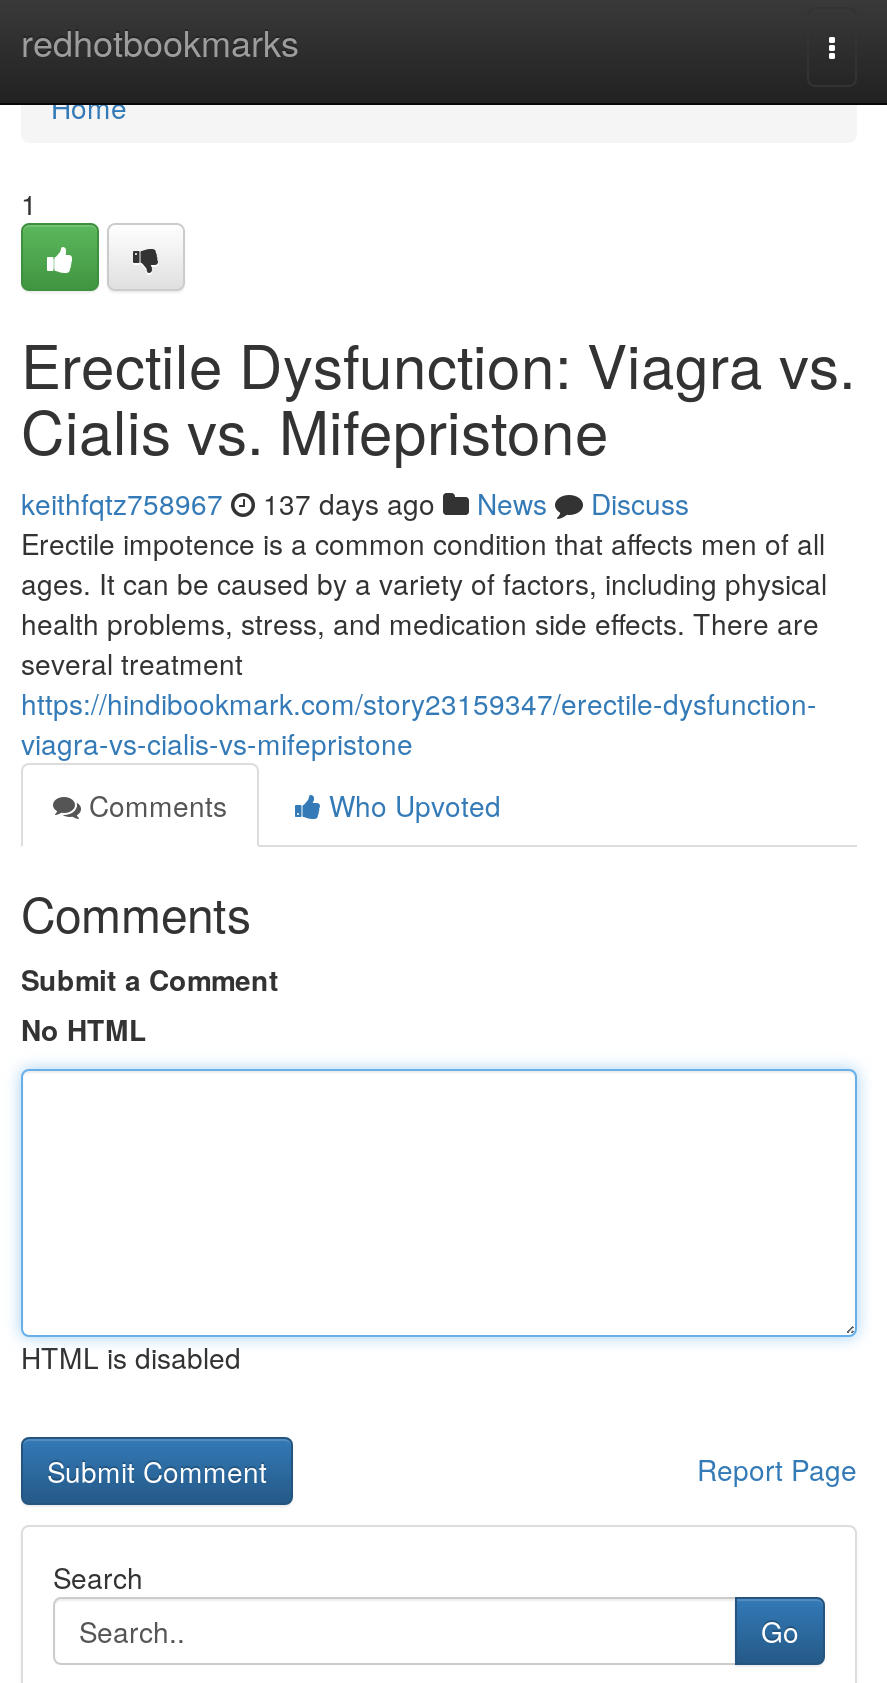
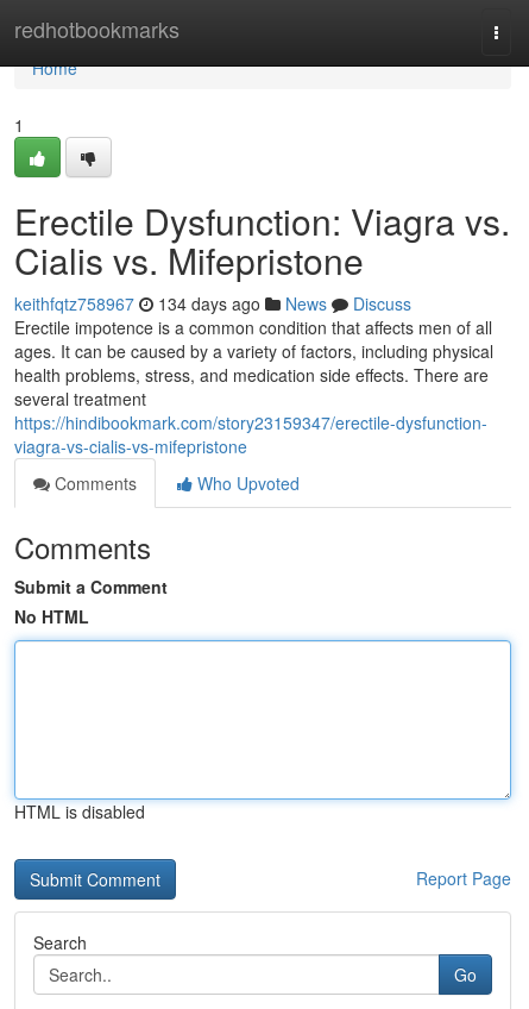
- keithfqtz758967 137 days ago News Discuss
+ keithfqtz758967 134 days ago News Discuss
